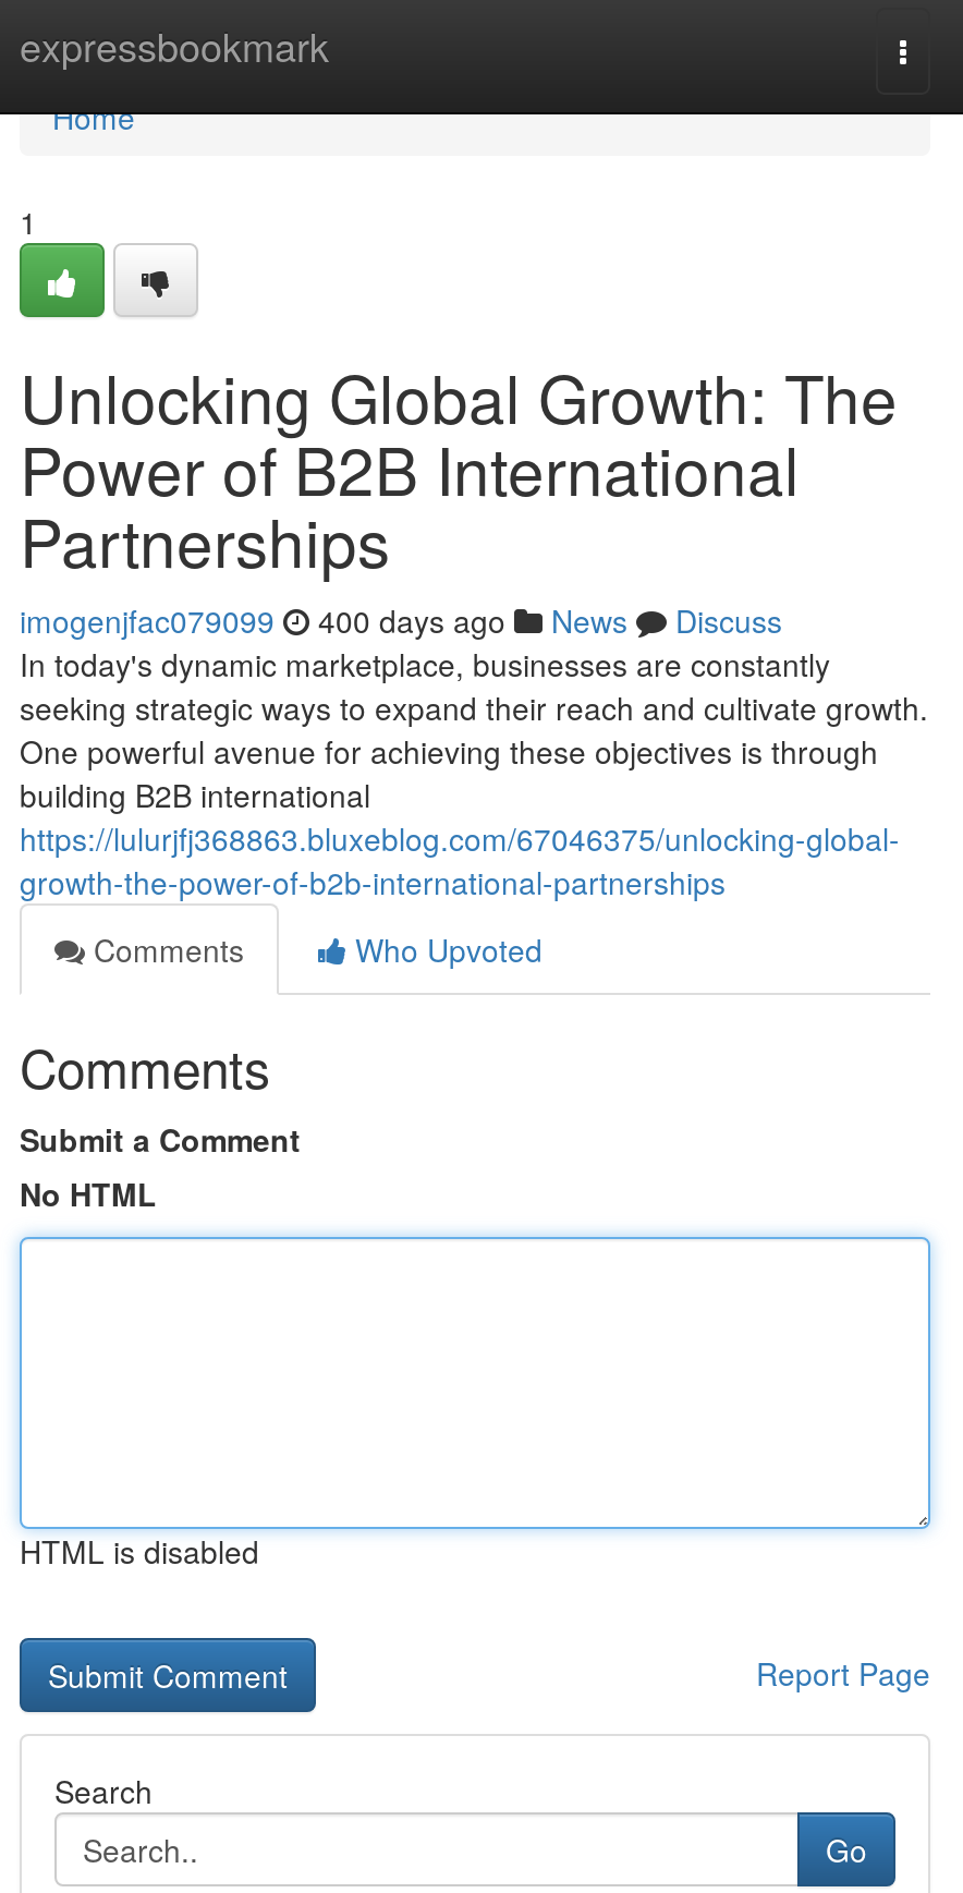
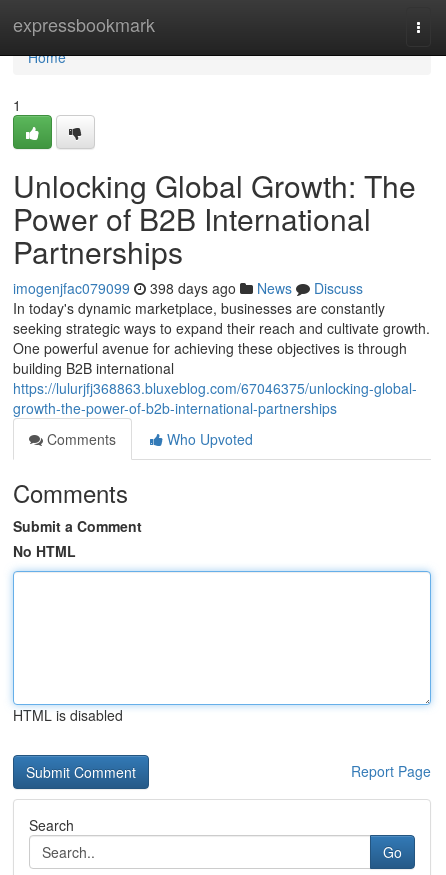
- imogenjfac079099 400 days ago News Discuss
+ imogenjfac079099 398 days ago News Discuss
